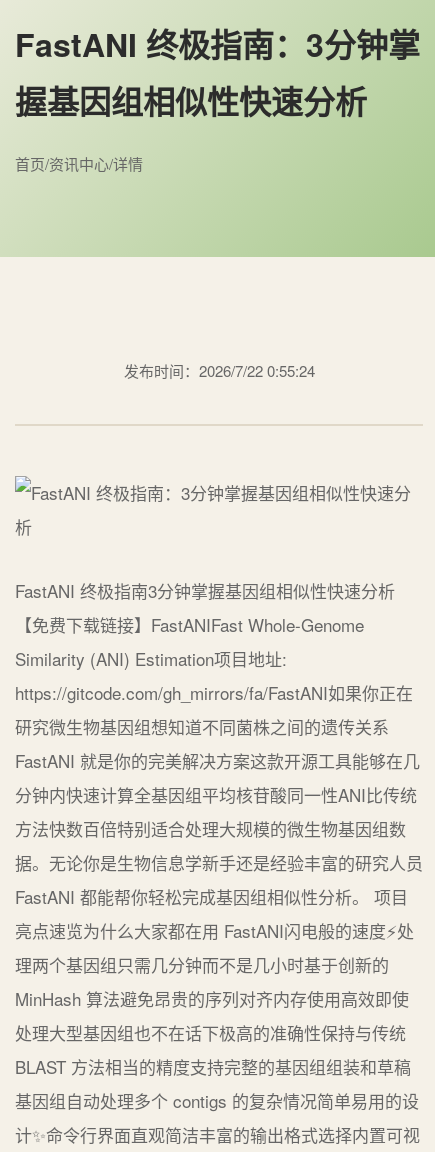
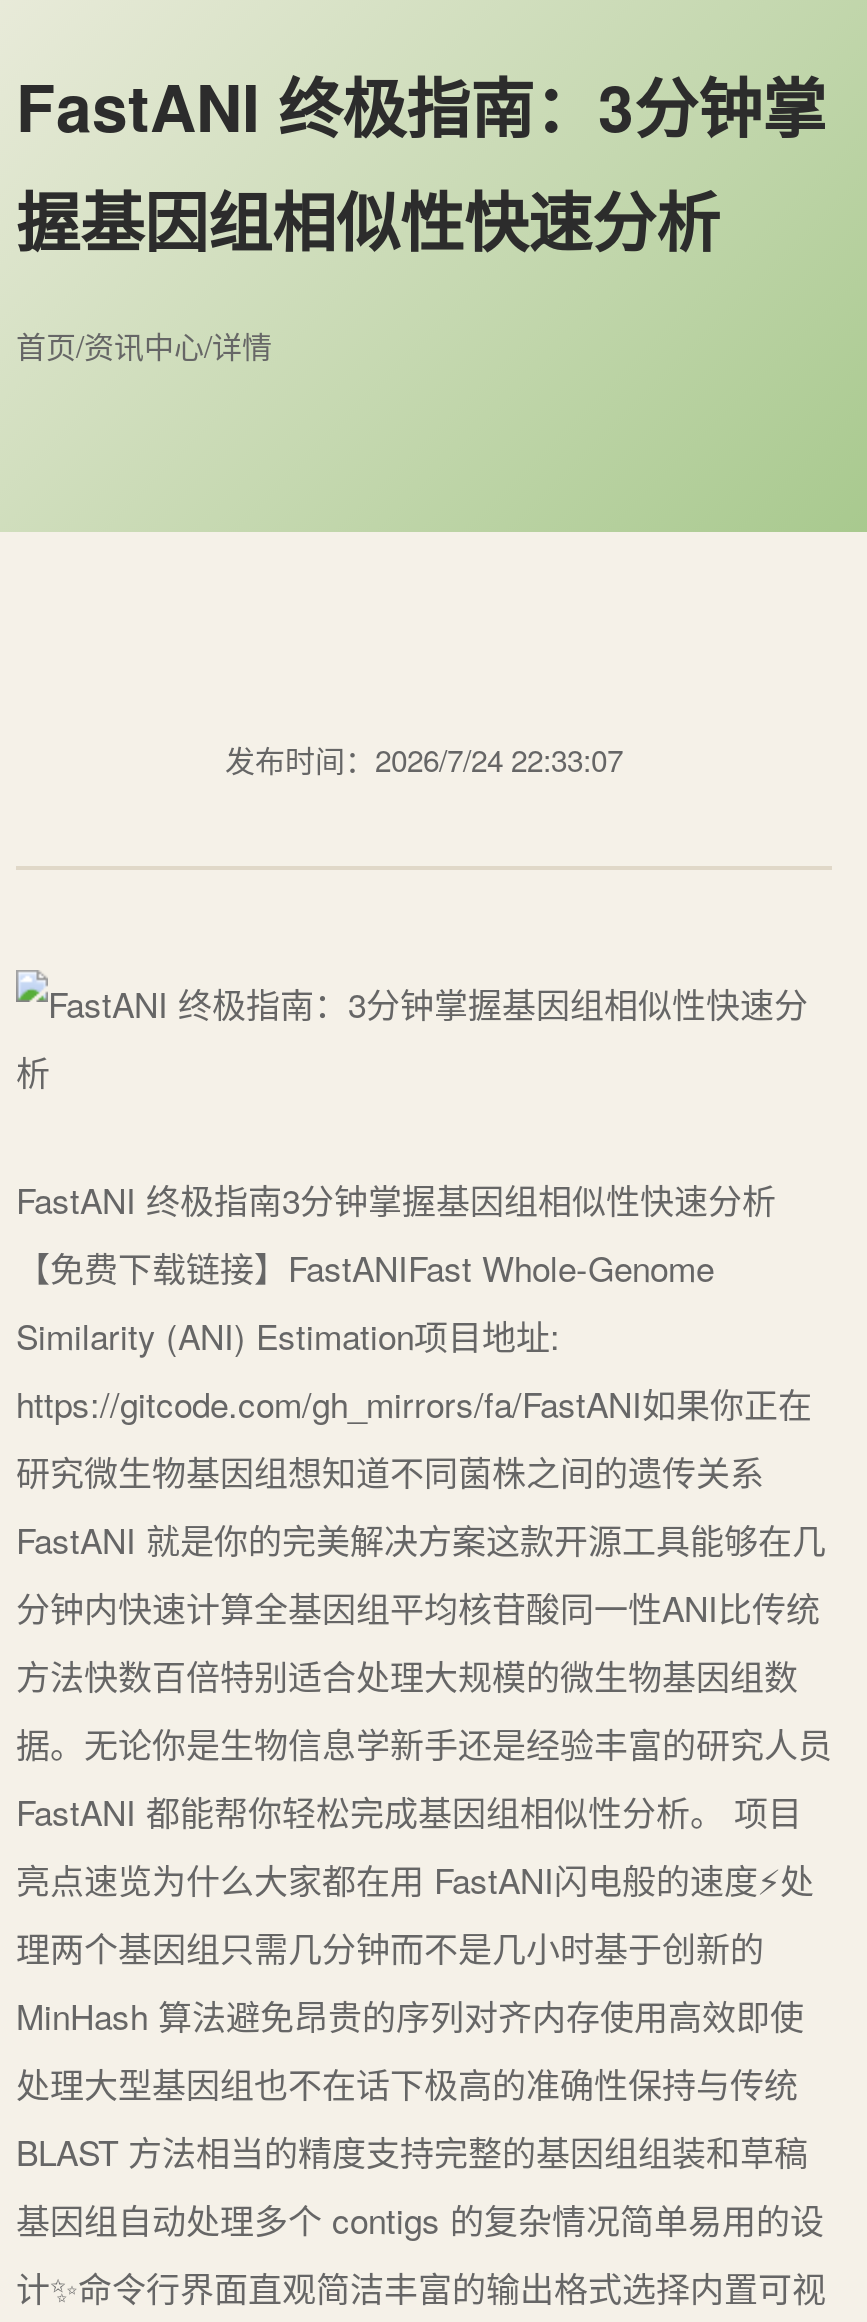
- 发布时间：2026/7/22 0:55:24
+ 发布时间：2026/7/24 22:33:07
